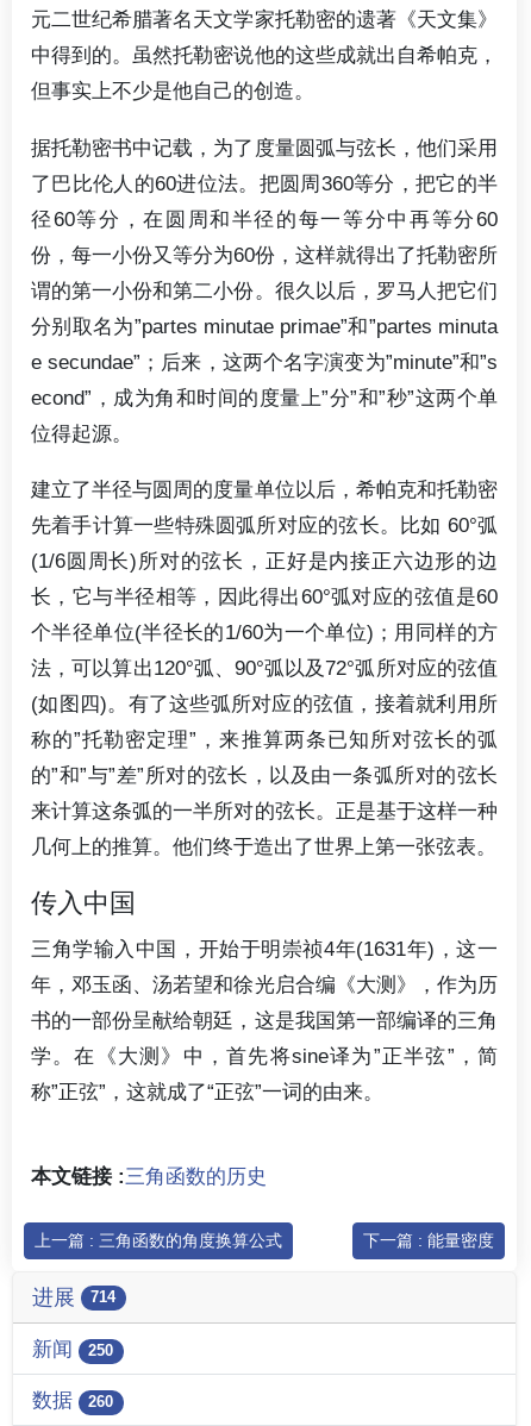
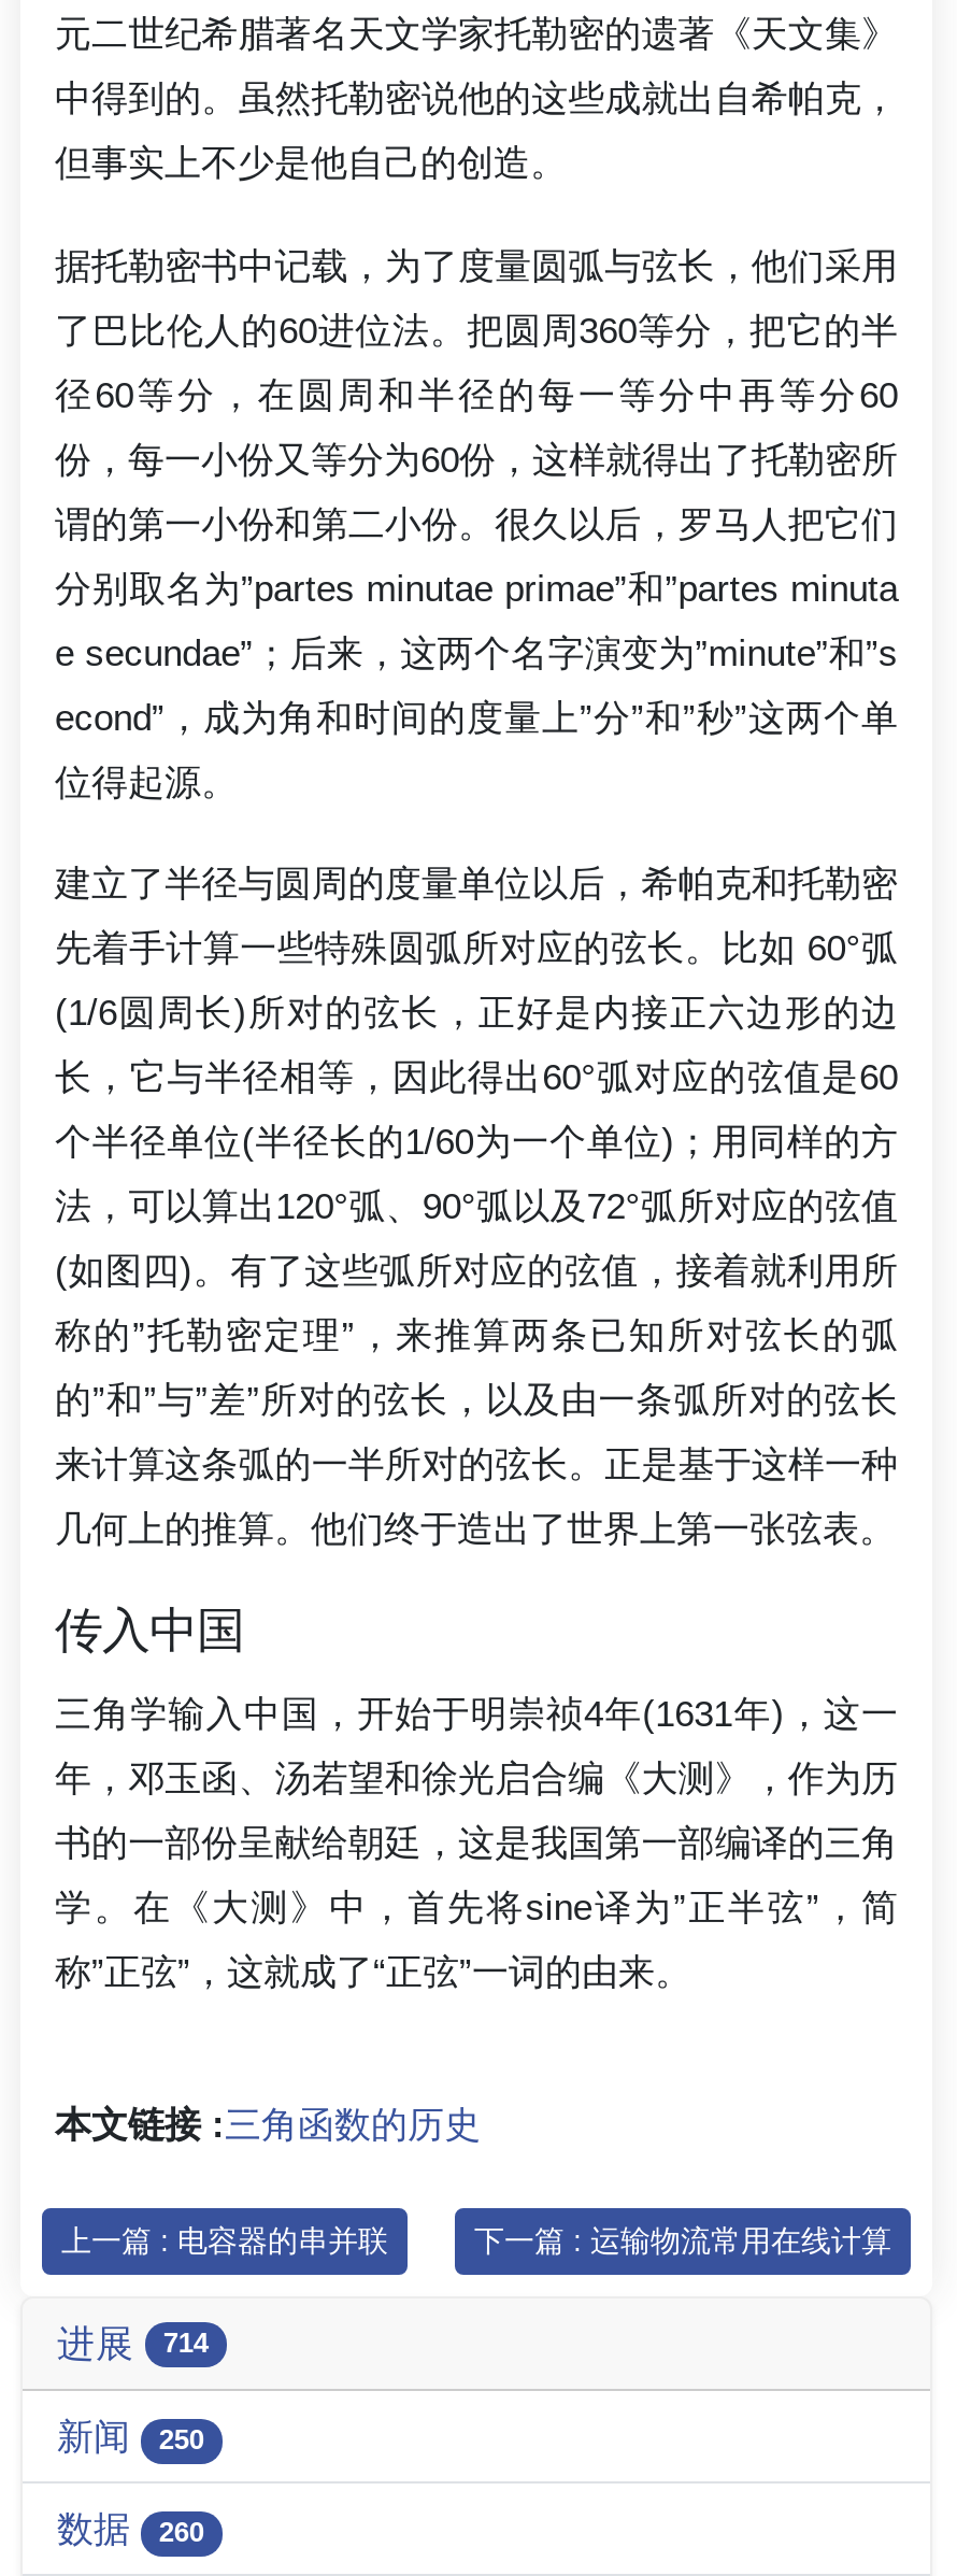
- 上一篇 : 三角函数的角度换算公式
- 下一篇 : 能量密度
+ 上一篇 : 电容器的串并联
+ 下一篇 : 运输物流常用在线计算
